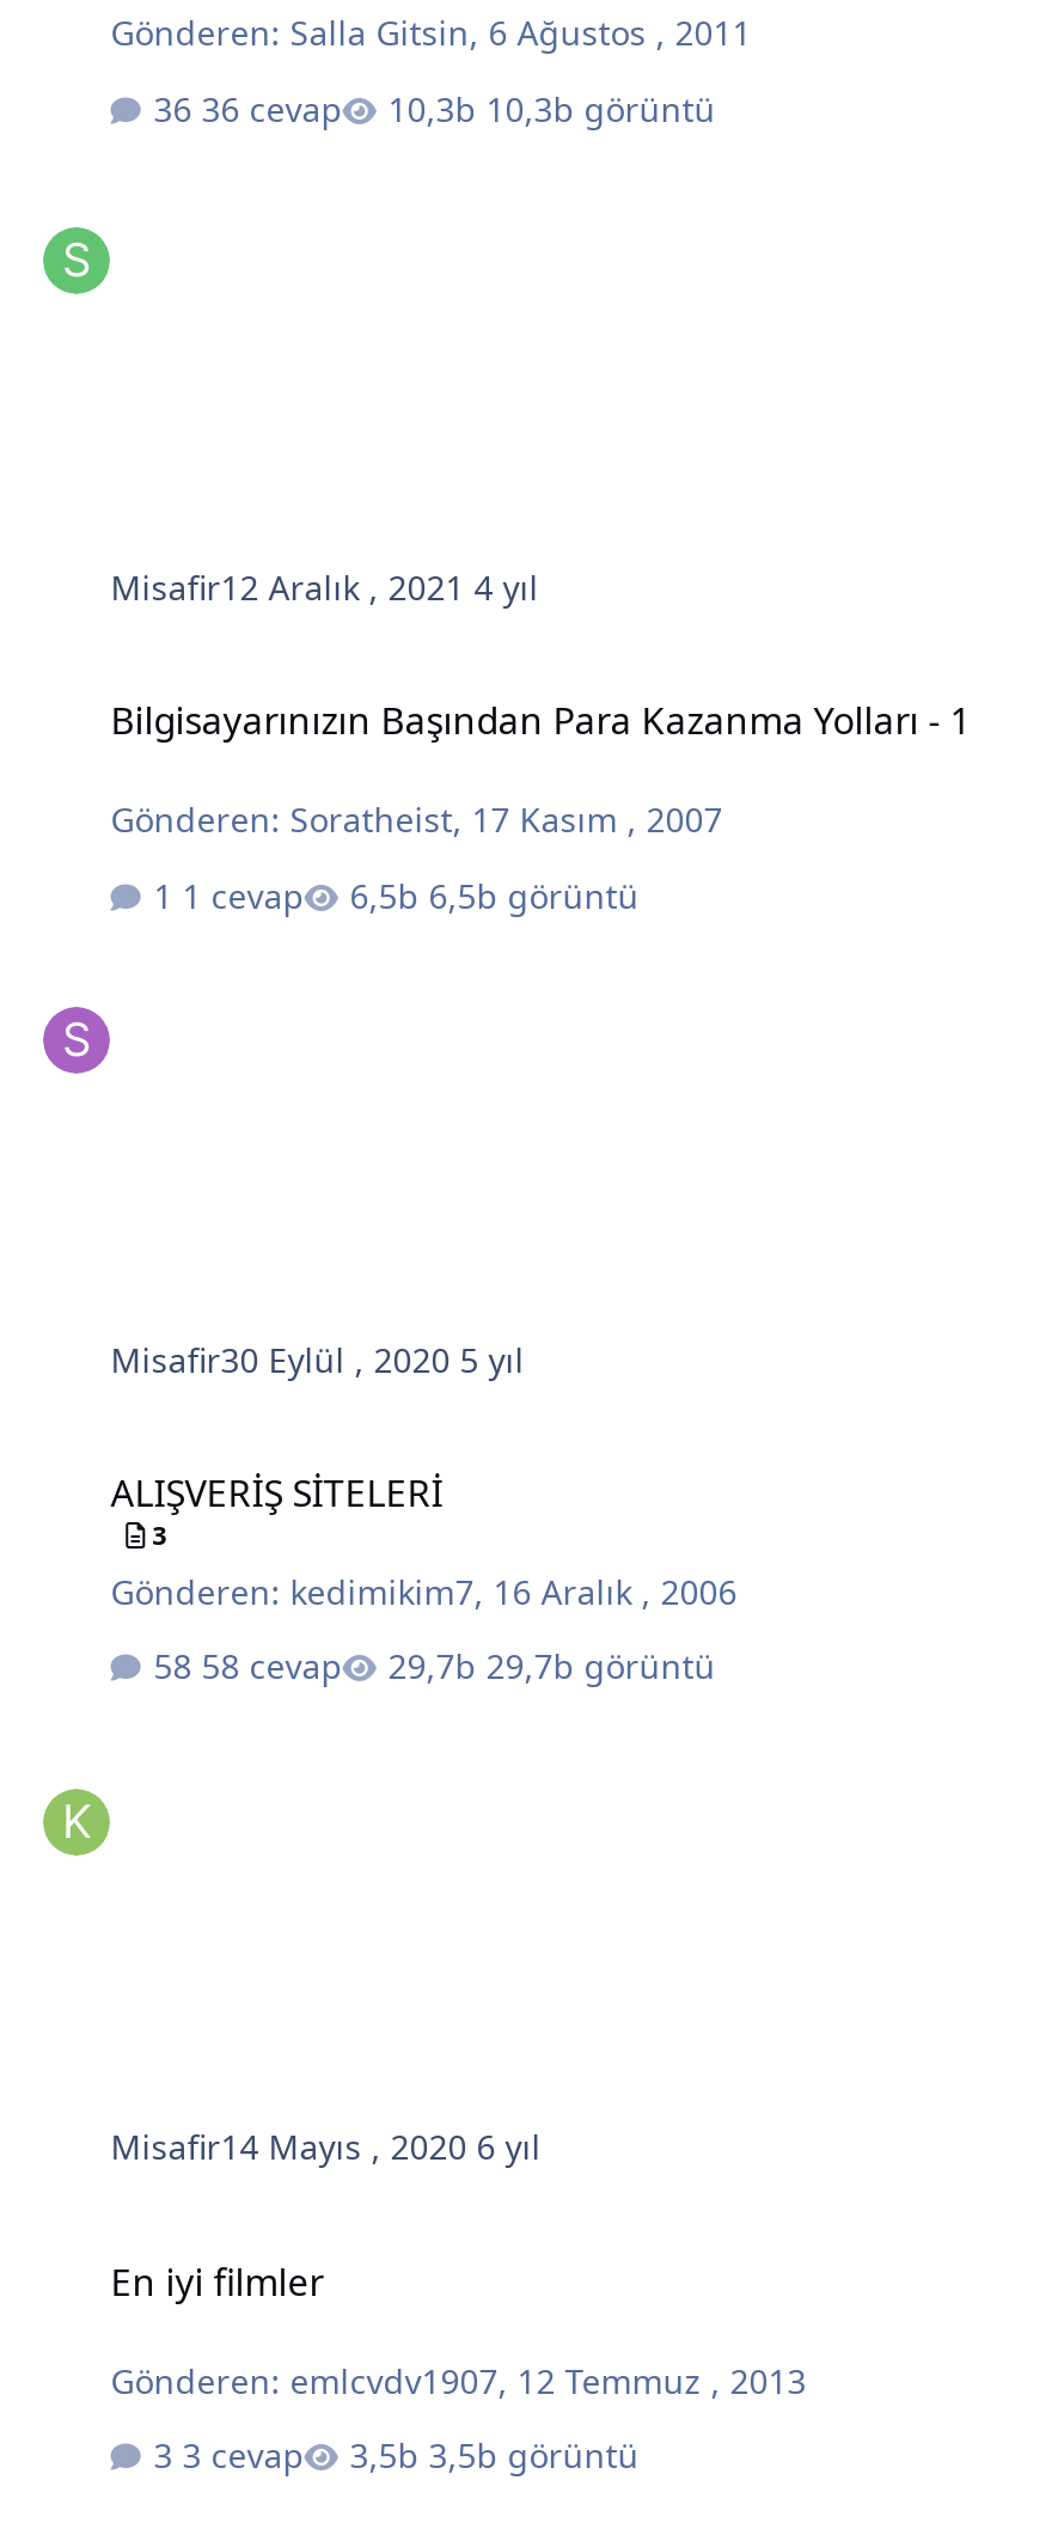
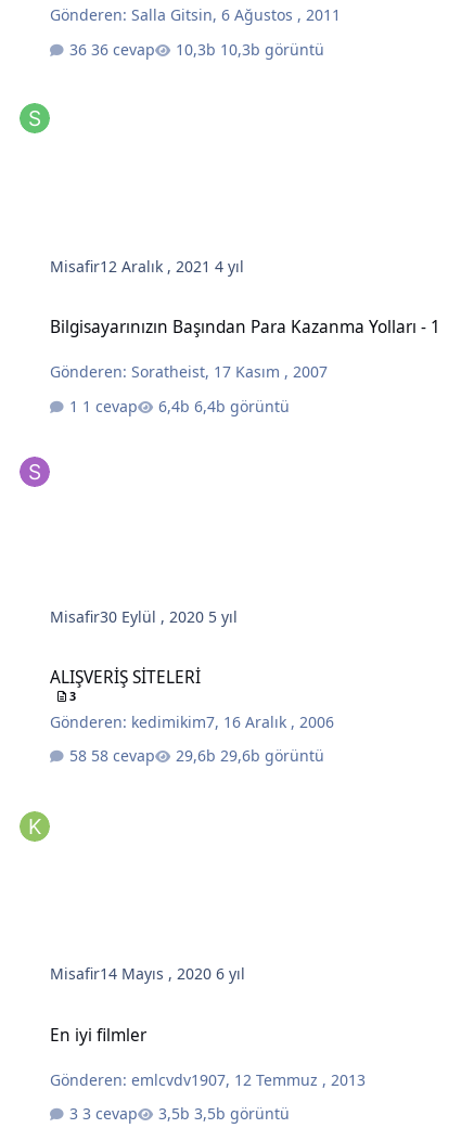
- 6,5b görüntü
+ 6,4b görüntü

- 29,7b görüntü
+ 29,6b görüntü
